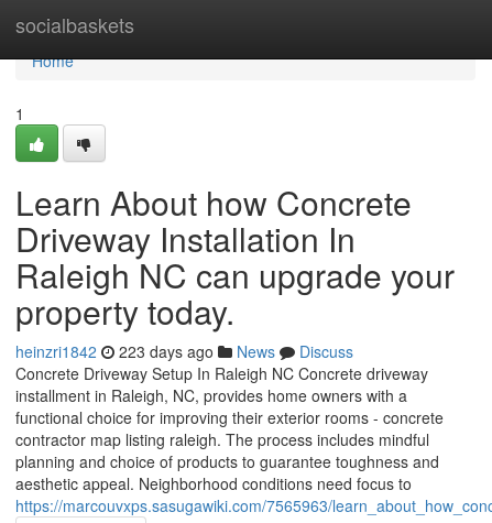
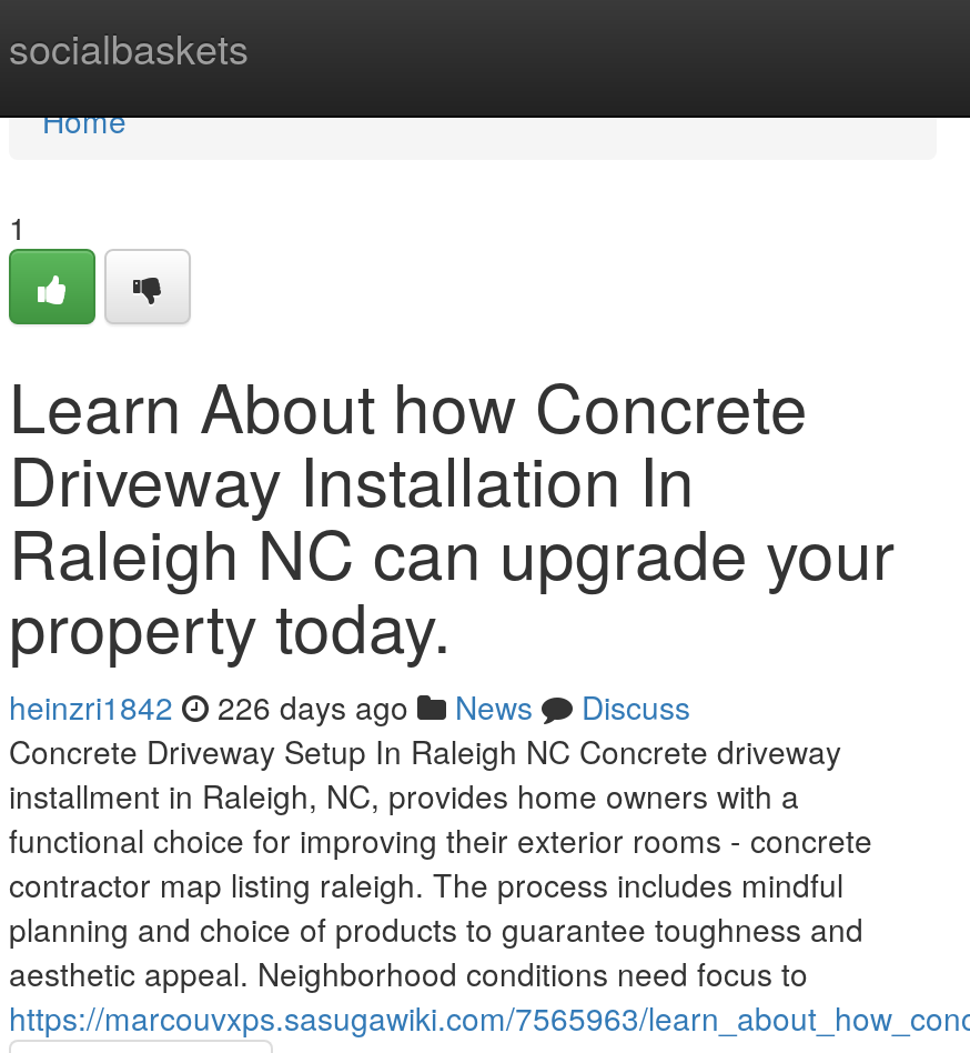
- heinzri1842 223 days ago News Discuss
+ heinzri1842 226 days ago News Discuss
